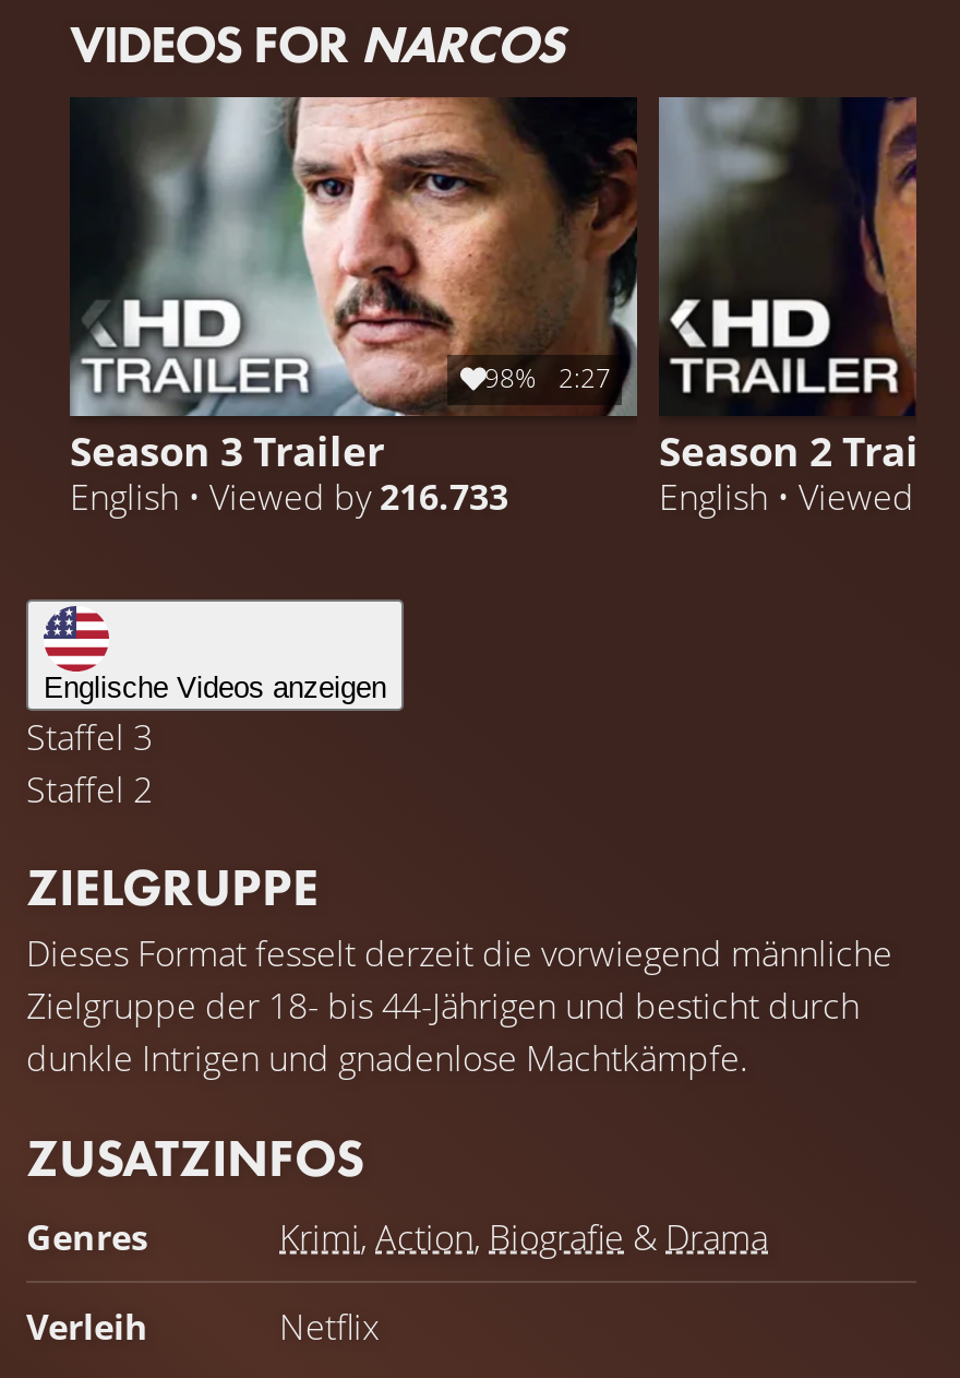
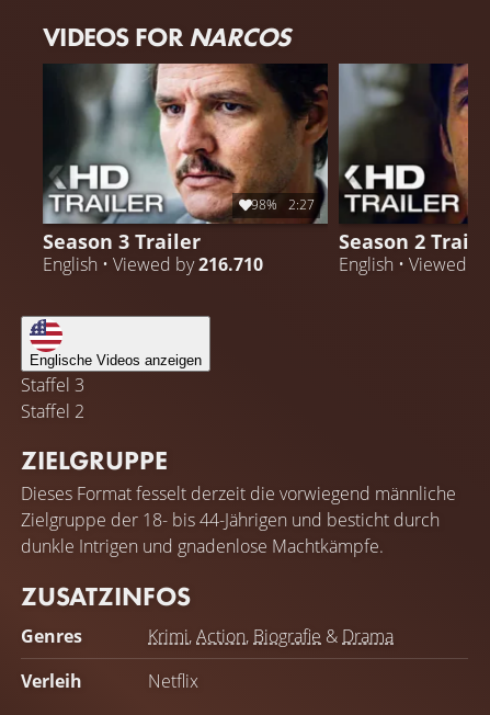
- English • Viewed by 216.733
+ English • Viewed by 216.710
